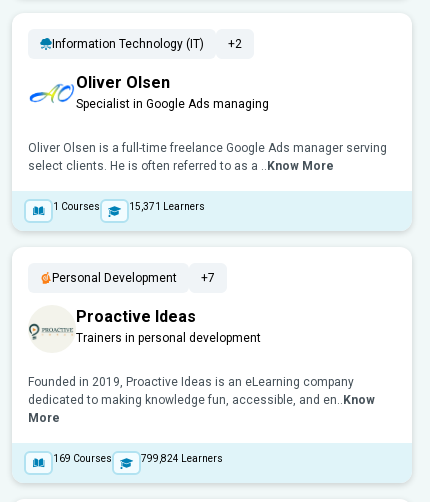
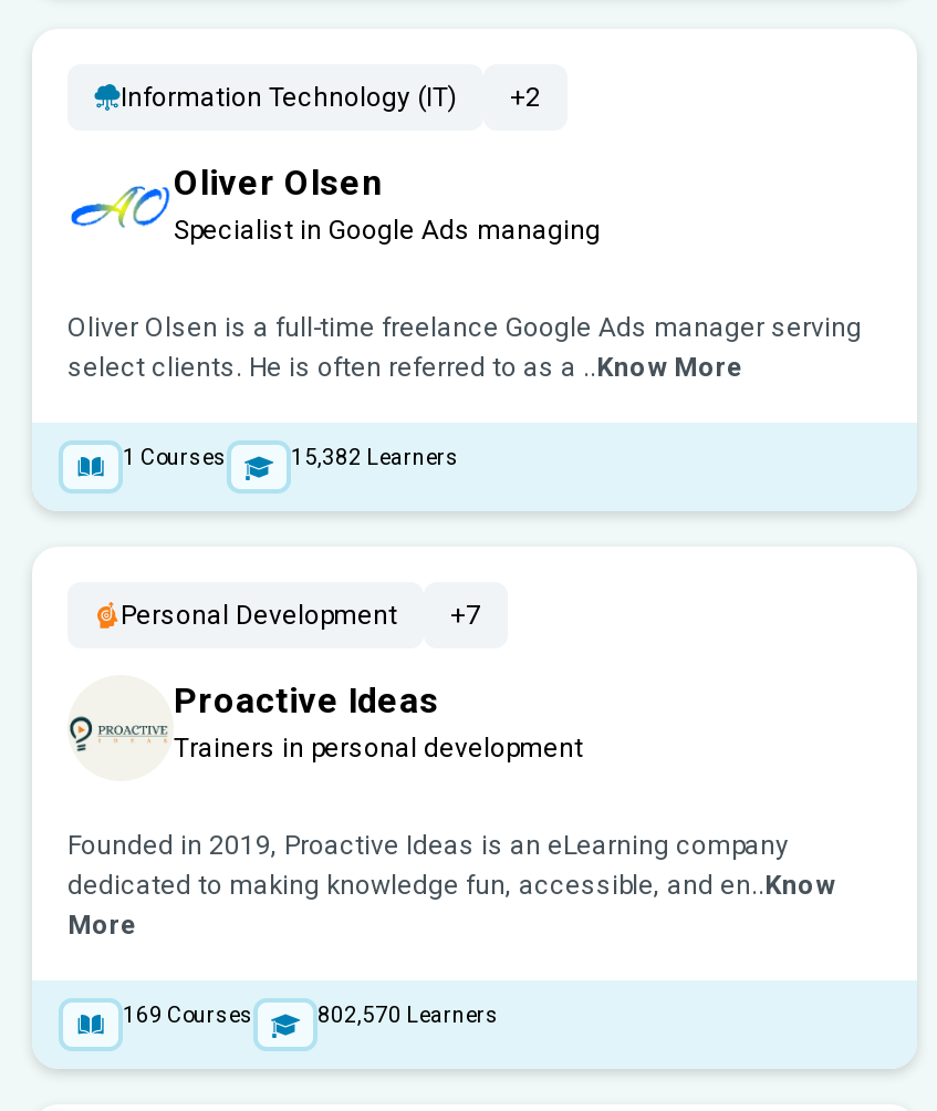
- 15,371 Learners
+ 15,382 Learners

- 799,824 Learners
+ 802,570 Learners
